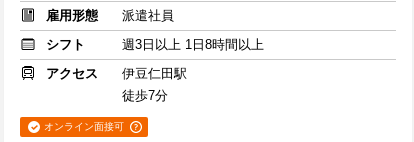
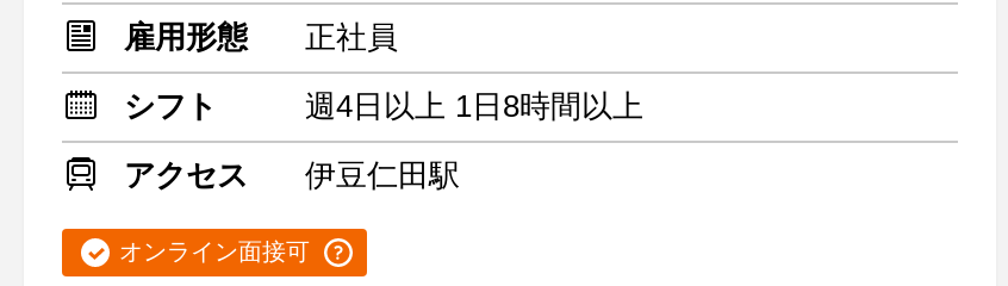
- 派遣社員
+ 正社員

- 週3日以上 1日8時間以上
+ 週4日以上 1日8時間以上

- 徒歩7分
